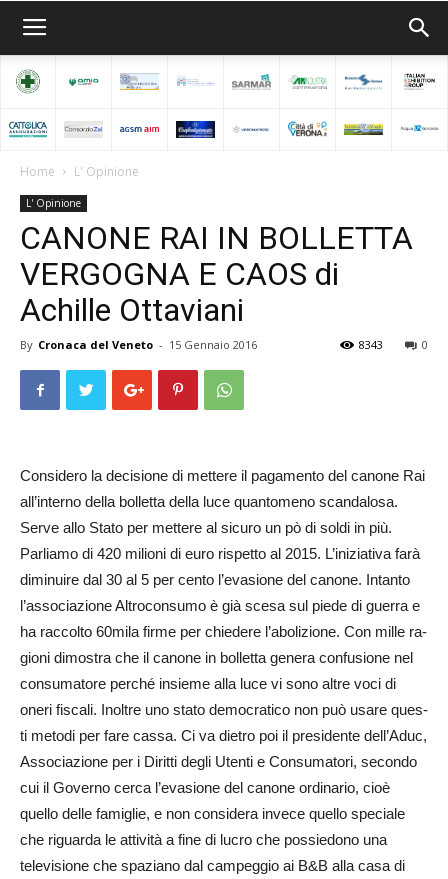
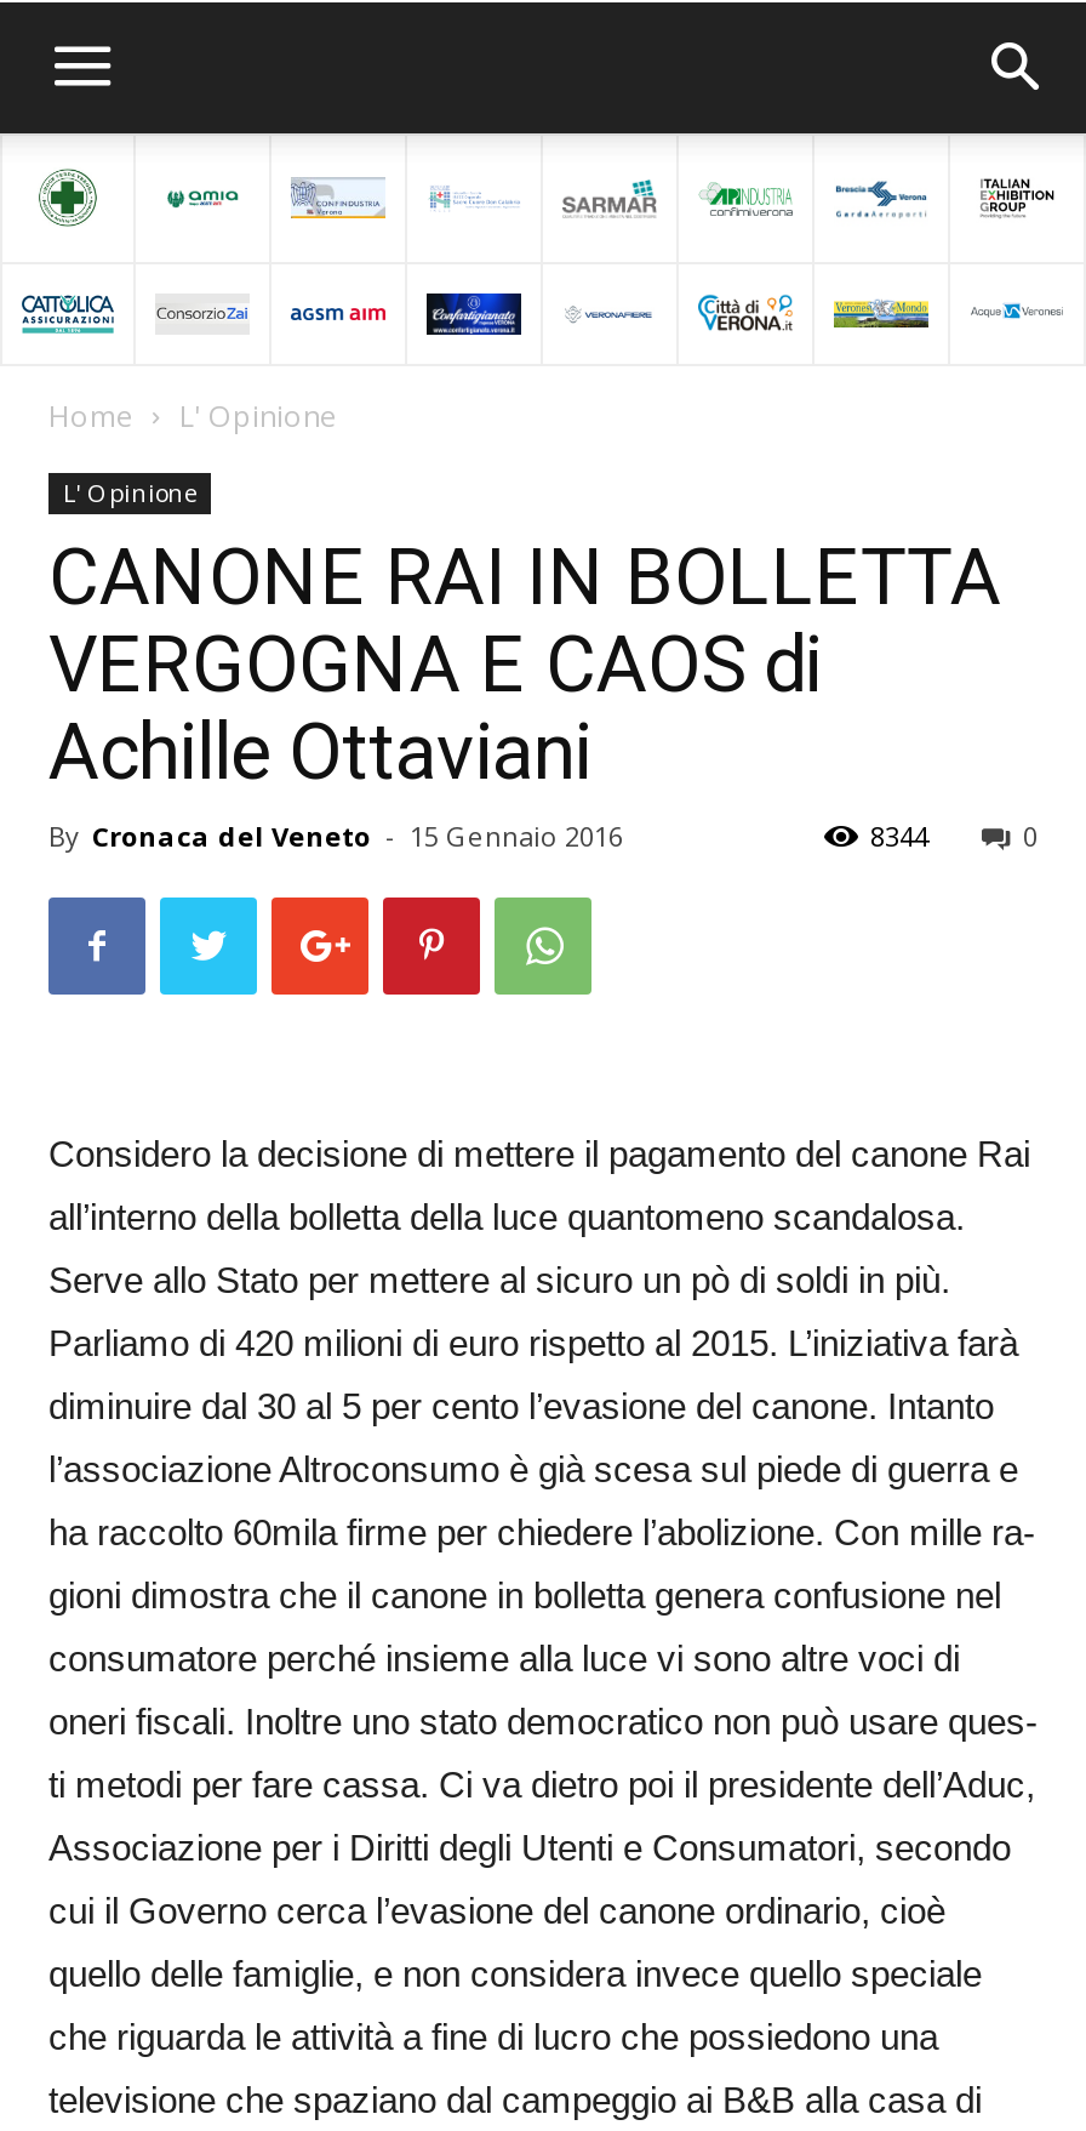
- 8343
+ 8344
